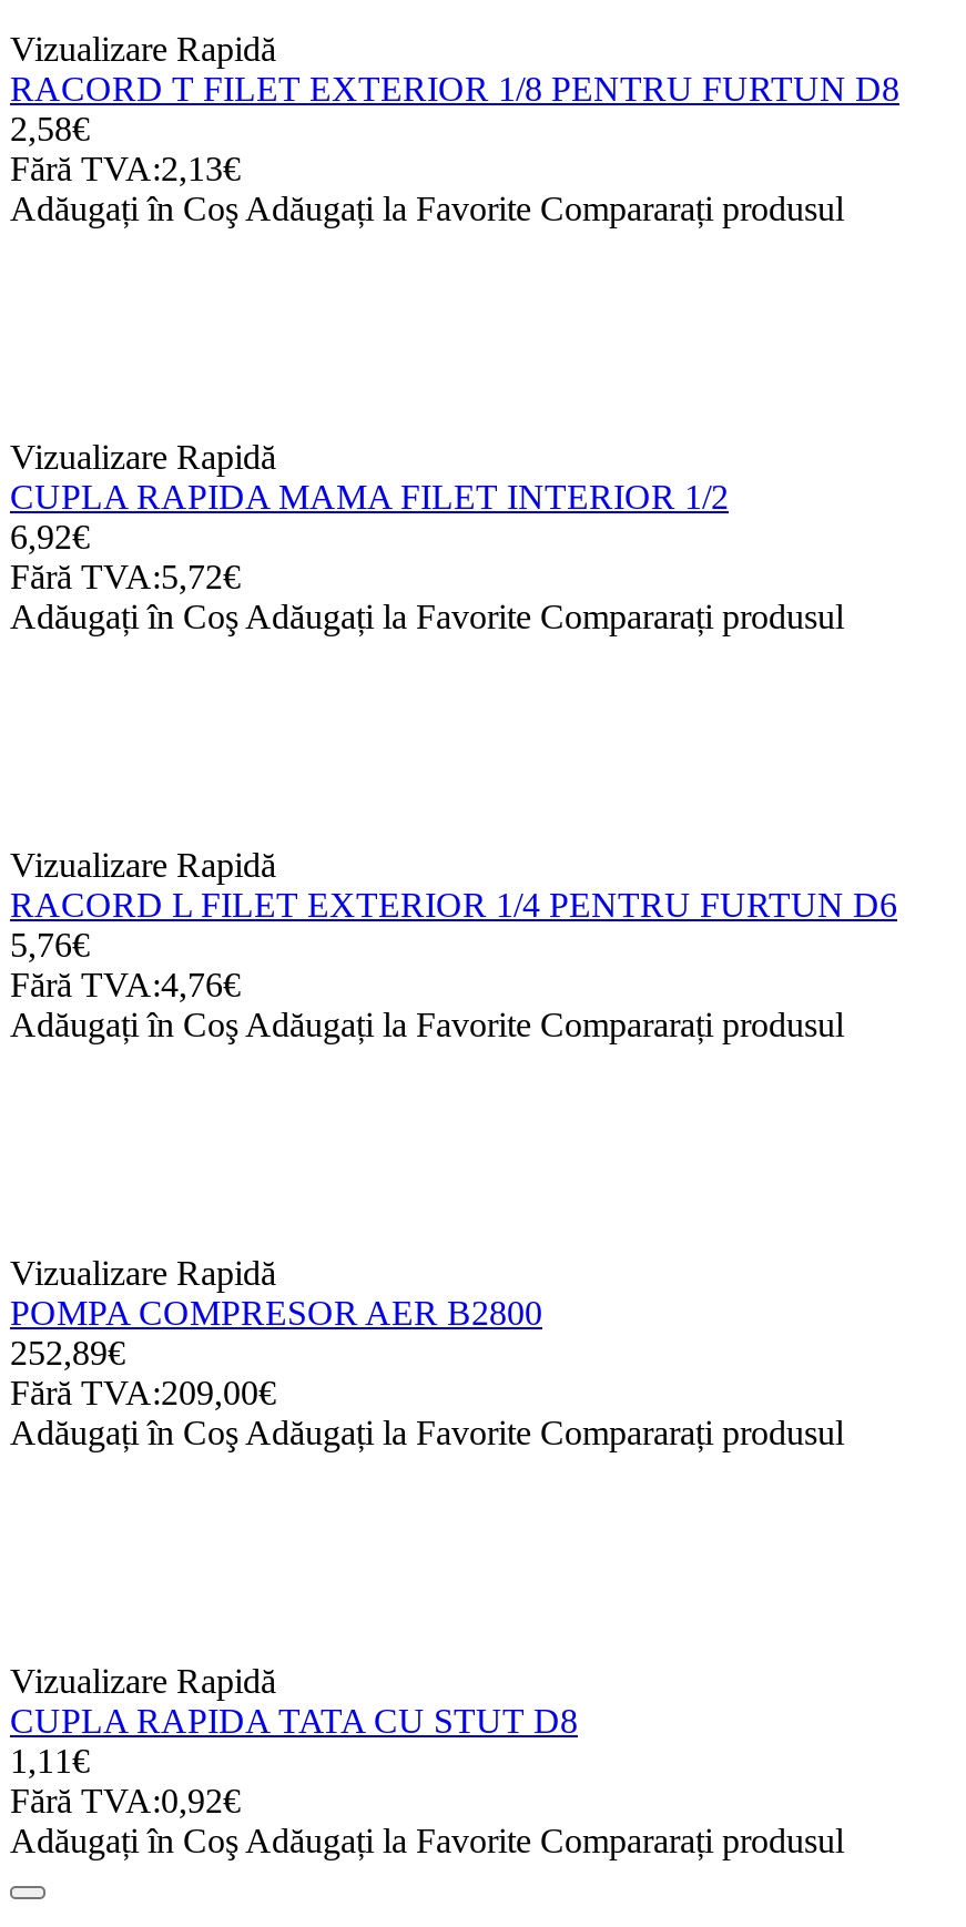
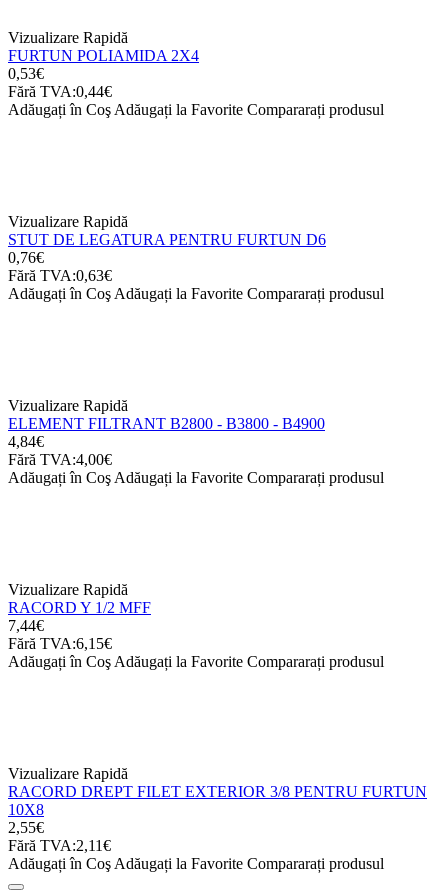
- RACORD T FILET EXTERIOR 1/8 PENTRU FURTUN D8
- 2,58€
- Fără TVA:2,13€
+ FURTUN POLIAMIDA 2X4
+ 0,53€
+ Fără TVA:0,44€

- CUPLA RAPIDA MAMA FILET INTERIOR 1/2
- 6,92€
- Fără TVA:5,72€
+ STUT DE LEGATURA PENTRU FURTUN D6
+ 0,76€
+ Fără TVA:0,63€

- RACORD L FILET EXTERIOR 1/4 PENTRU FURTUN D6
- 5,76€
- Fără TVA:4,76€
+ ELEMENT FILTRANT B2800 - B3800 - B4900
+ 4,84€
+ Fără TVA:4,00€

- POMPA COMPRESOR AER B2800
- 252,89€
- Fără TVA:209,00€
+ RACORD Y 1/2 MFF
+ 7,44€
+ Fără TVA:6,15€

- CUPLA RAPIDA TATA CU STUT D8
- 1,11€
- Fără TVA:0,92€
+ RACORD DREPT FILET EXTERIOR 3/8 PENTRU FURTUN
+ 10X8
+ 2,55€
+ Fără TVA:2,11€
